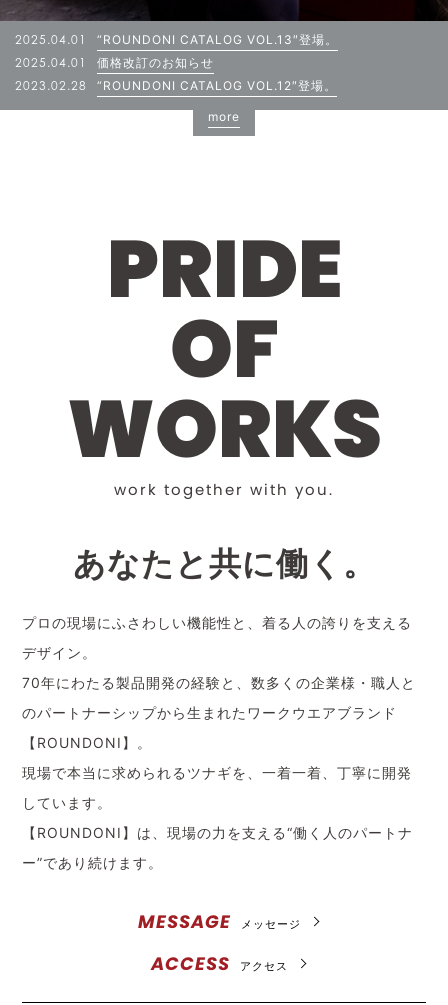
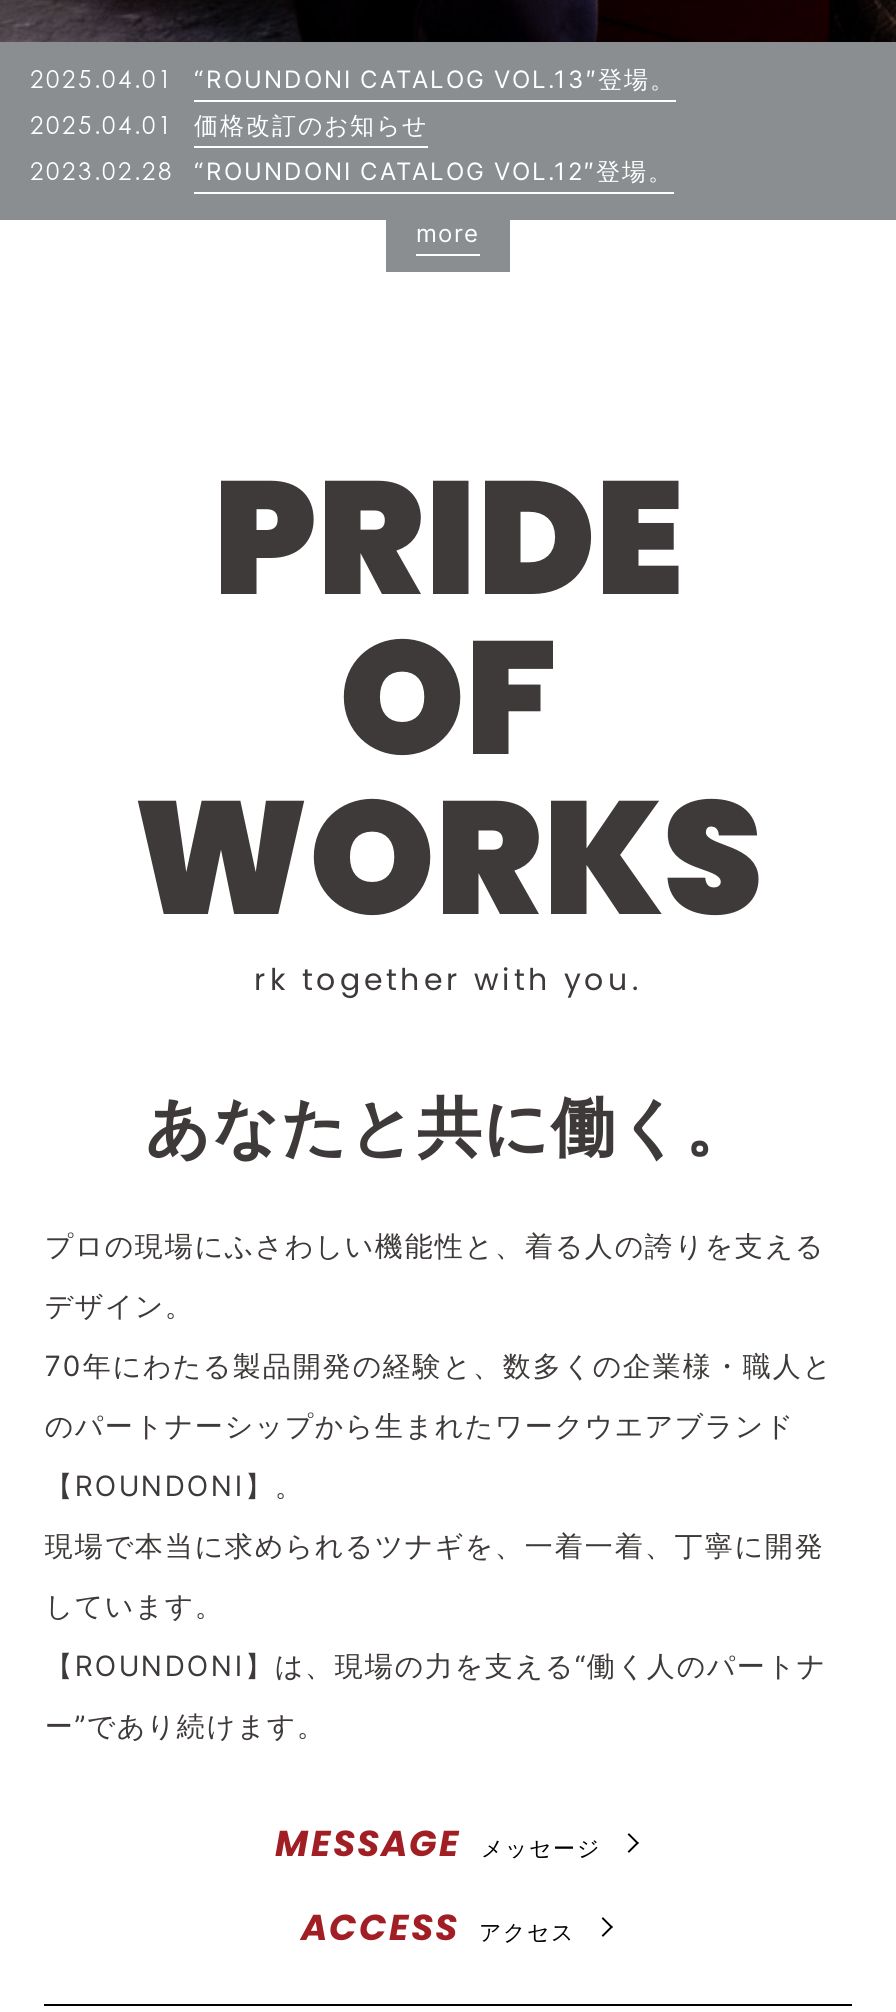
- wo r k to g eth er with yo u.
+ r k togeth er with yo u.
